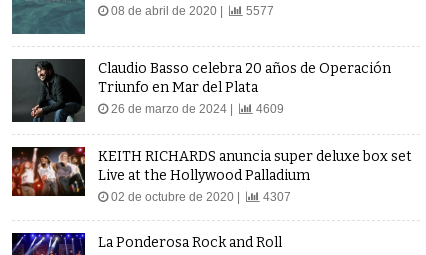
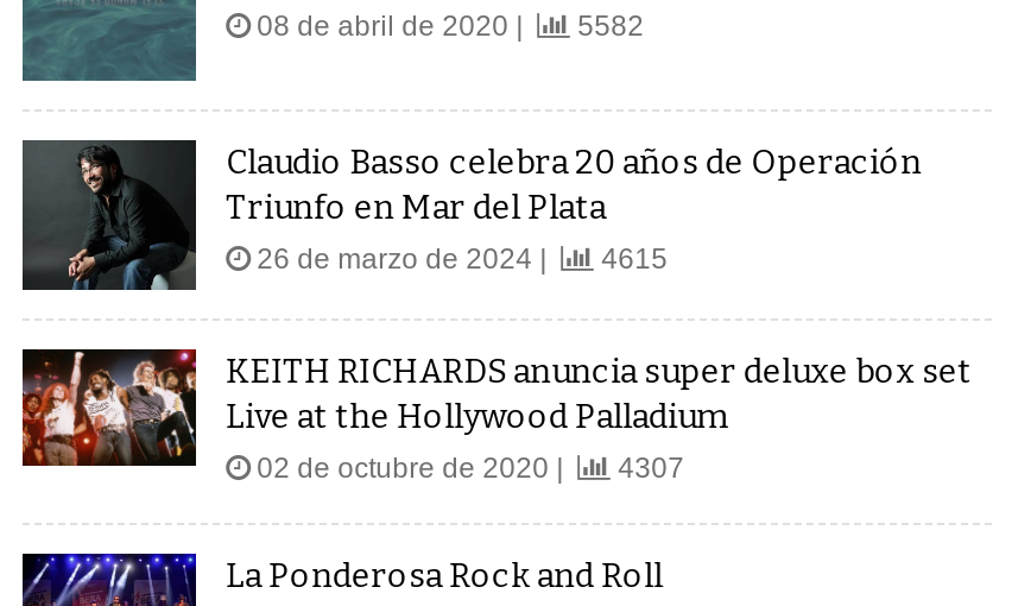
- 5577
+ 5582

- 4609
+ 4615
